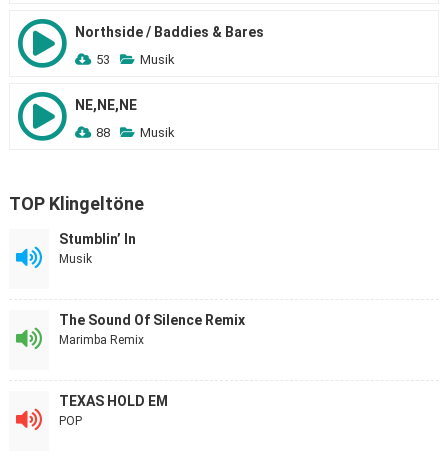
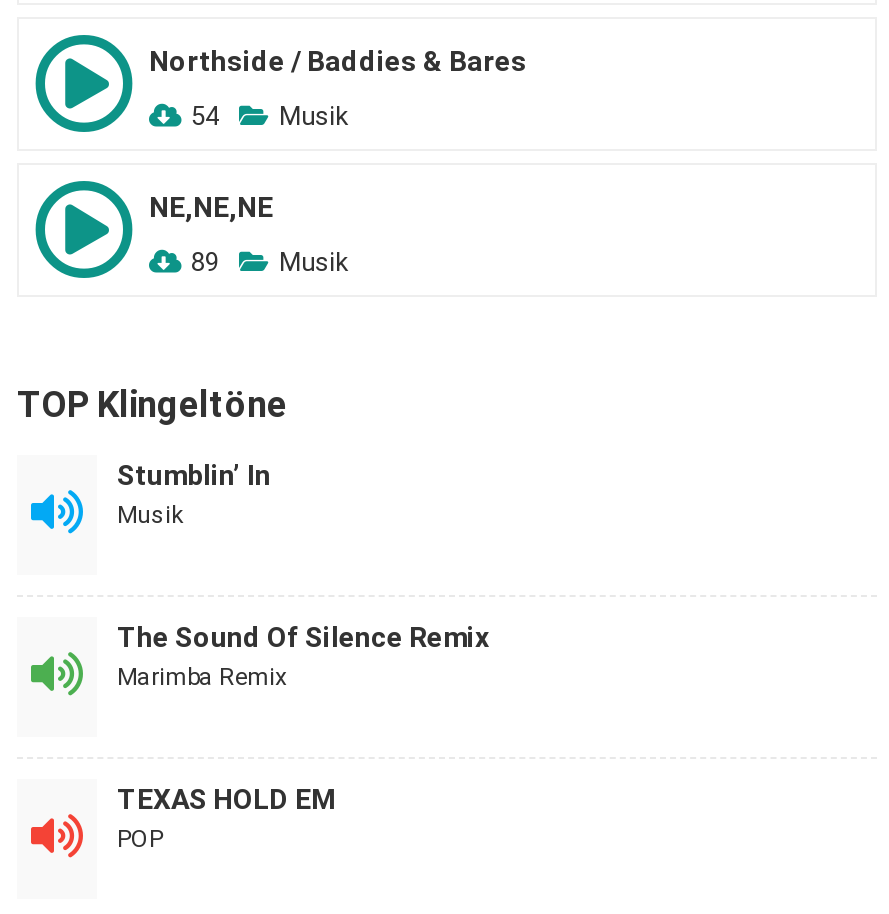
- 53 Musik
+ 54 Musik

- 88 Musik
+ 89 Musik
